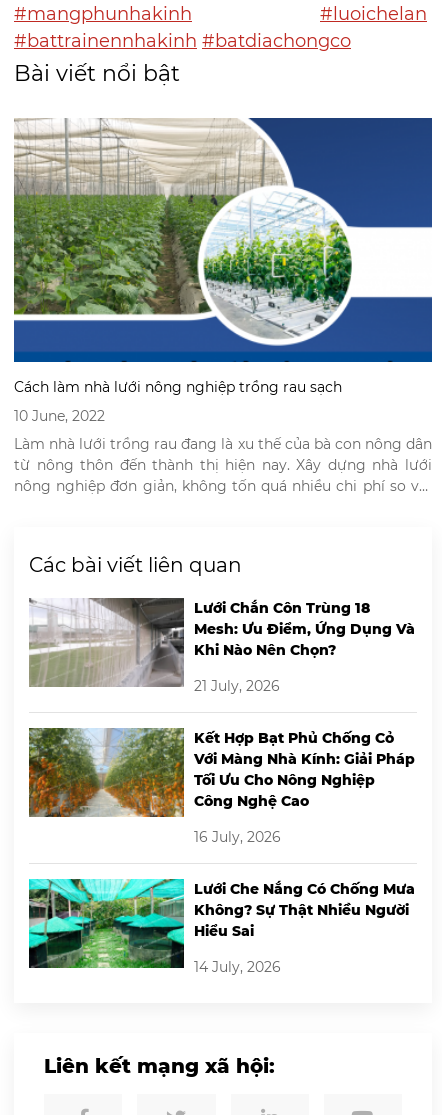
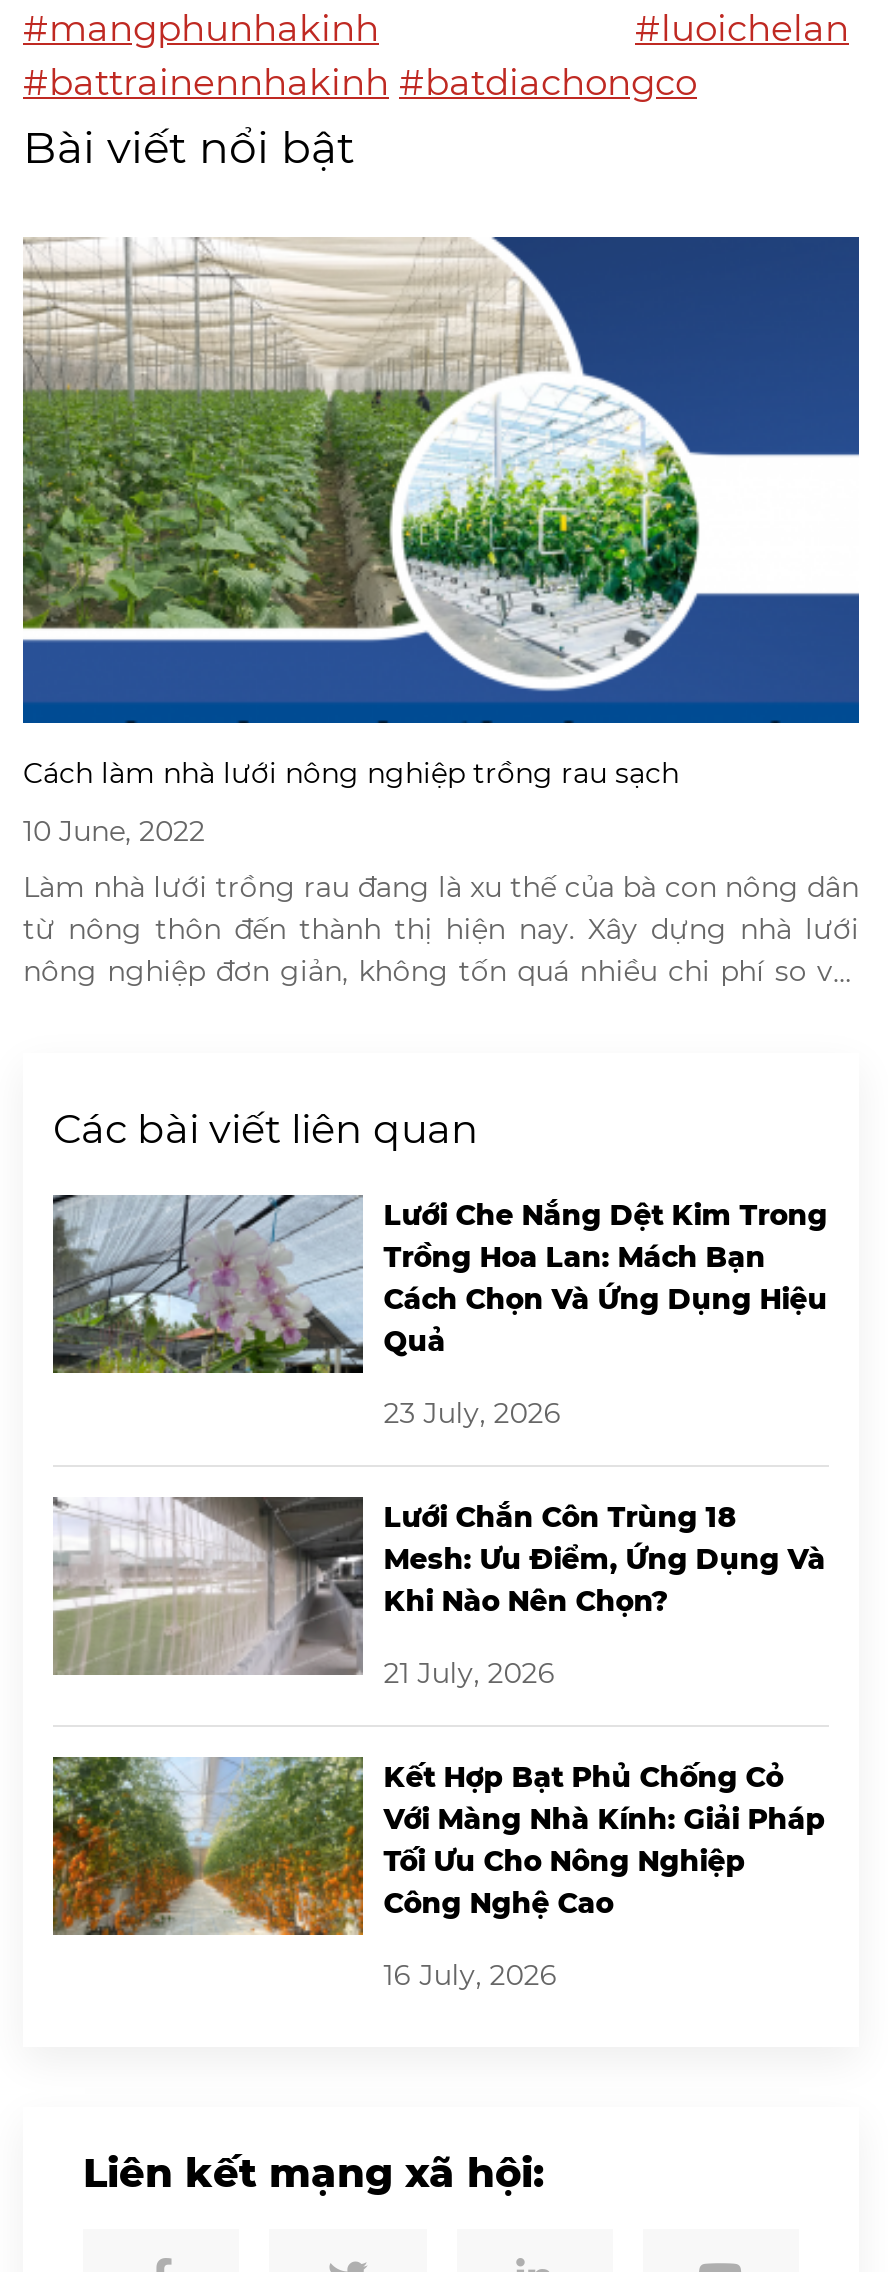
+ [image]
+ Lưới Che Nắng Dệt Kim Trong
+ Trồng Hoa Lan: Mách Bạn
+ Cách Chọn Và Ứng Dụng Hiệu
+ Quả
+ 23 July, 2026

moved down: [image] | Lưới Chắn Côn Trùng 18 | Mesh: Ưu Điểm, Ứng Dụng Và | ... | Công Nghệ Cao | 16 July, 2026

- [image]
- Lưới Che Nắng Có Chống Mưa
- Không? Sự Thật Nhiều Người
- Hiểu Sai
- 14 July, 2026
